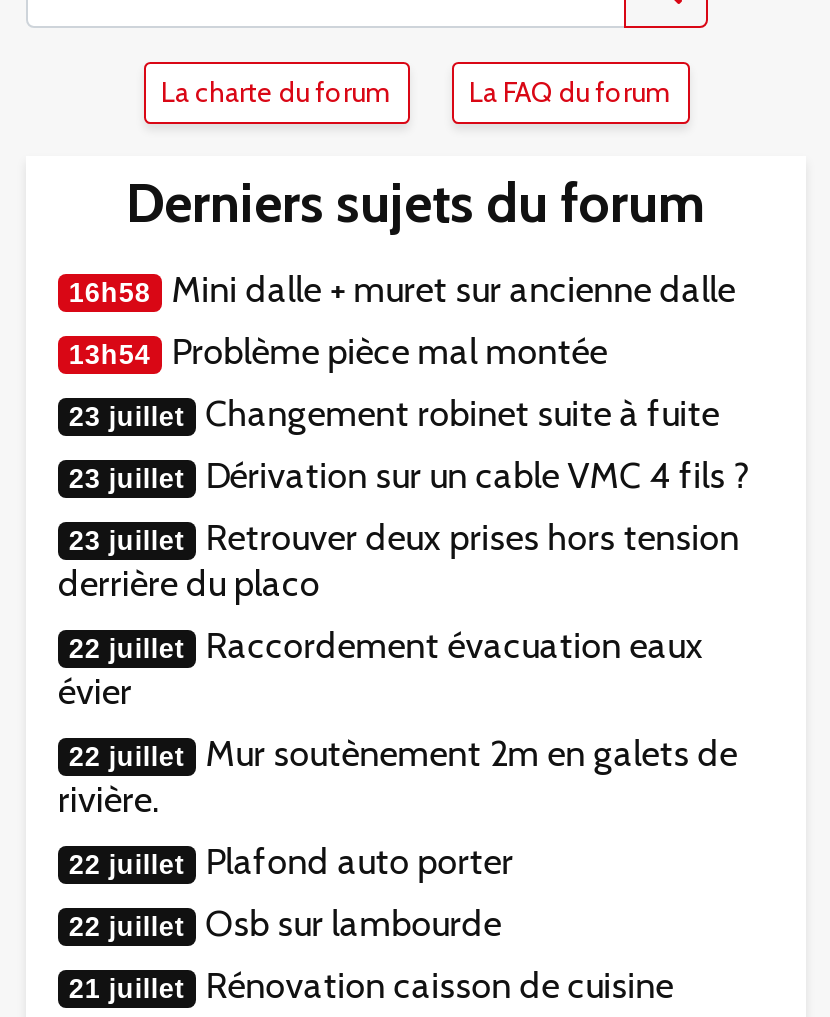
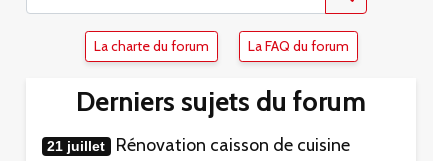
- 16h58
- Mini dalle + muret sur ancienne dalle
- 13h54
- Problème pièce mal montée
- 23 juillet
- Changement robinet suite à fuite
- 23 juillet
- Dérivation sur un cable VMC 4 fils ?
- 23 juillet
- Retrouver deux prises hors tension
- derrière du placo
- 22 juillet
- Raccordement évacuation eaux
- évier
- 22 juillet
- Mur soutènement 2m en galets de
- rivière.
- 22 juillet
- Plafond auto porter
- 22 juillet
- Osb sur lambourde
